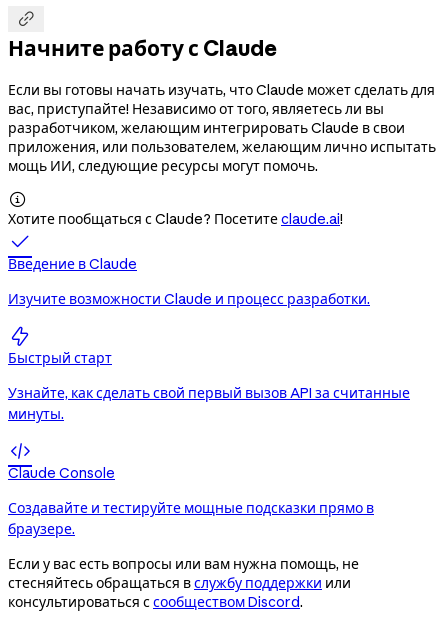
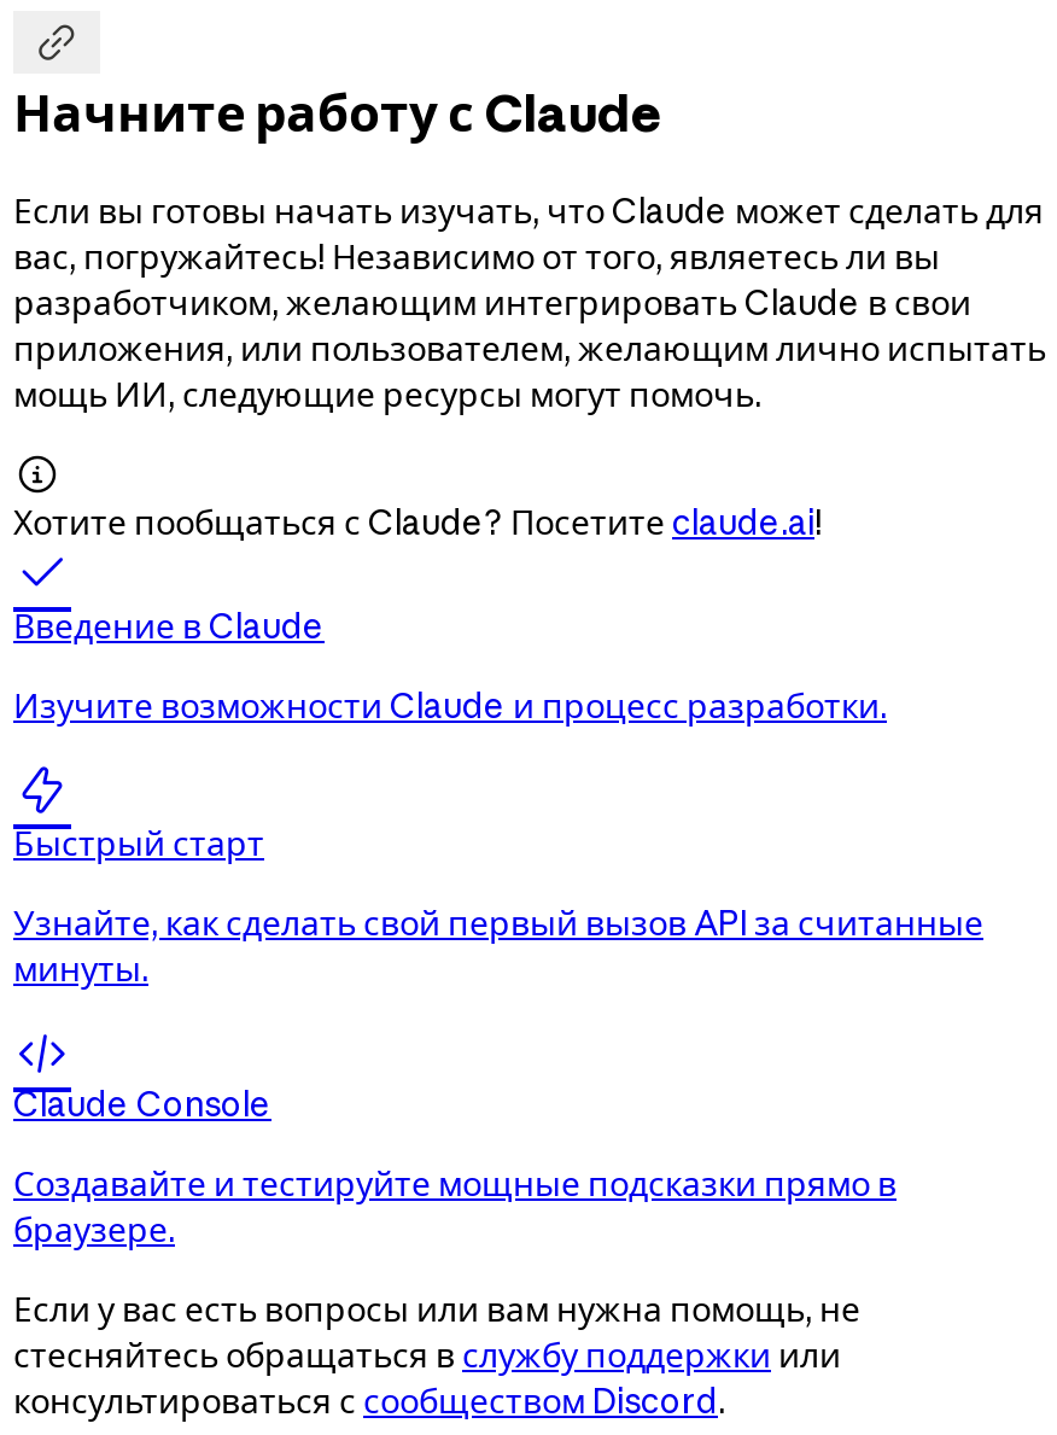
- вас, приступайте! Независимо от того, являетесь ли вы
+ вас, погружайтесь! Независимо от того, являетесь ли вы
